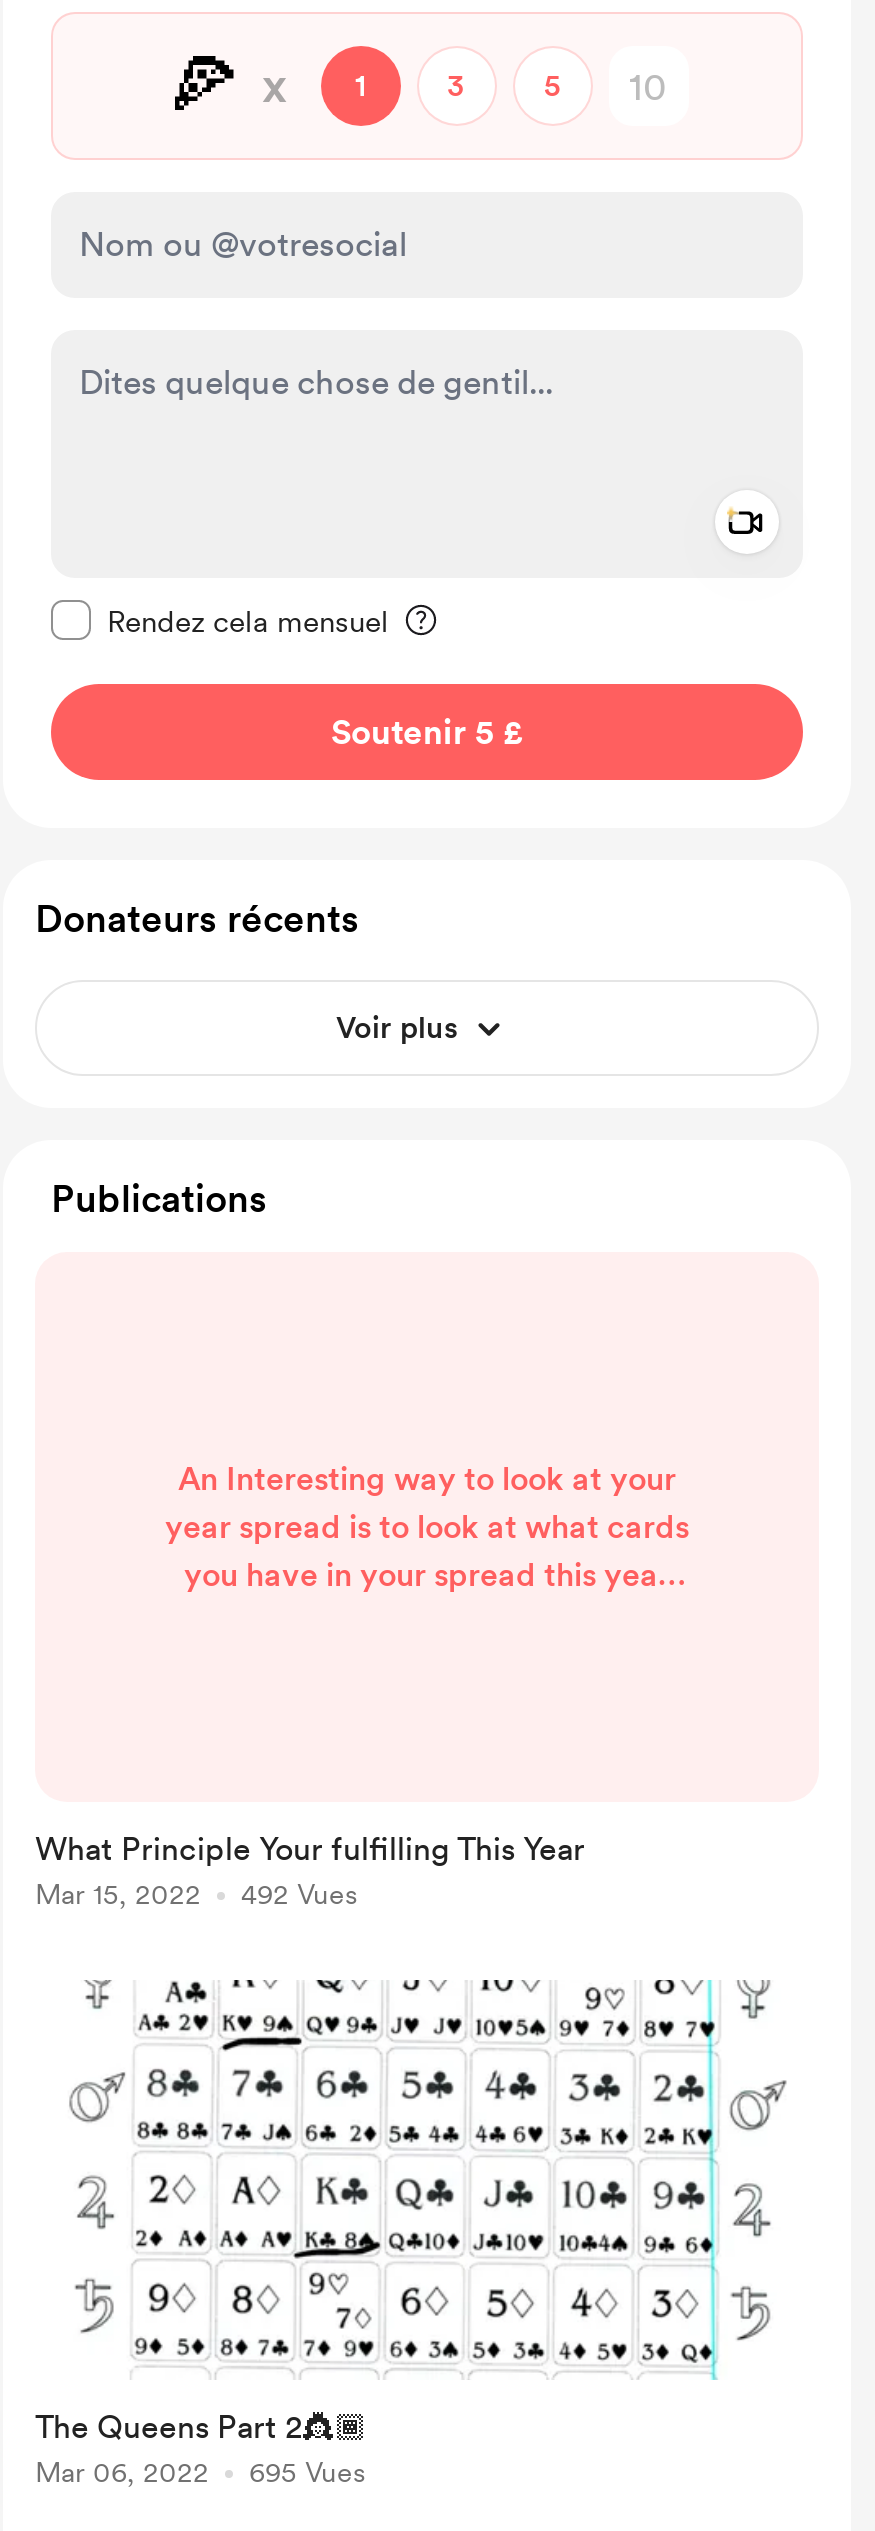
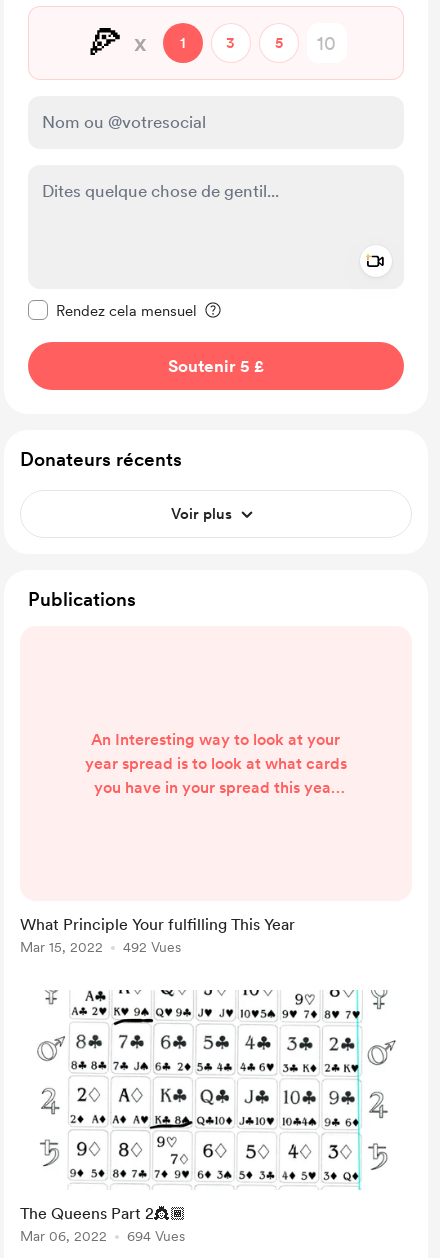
- Mar 06, 2022 695 Vues
+ Mar 06, 2022 694 Vues
